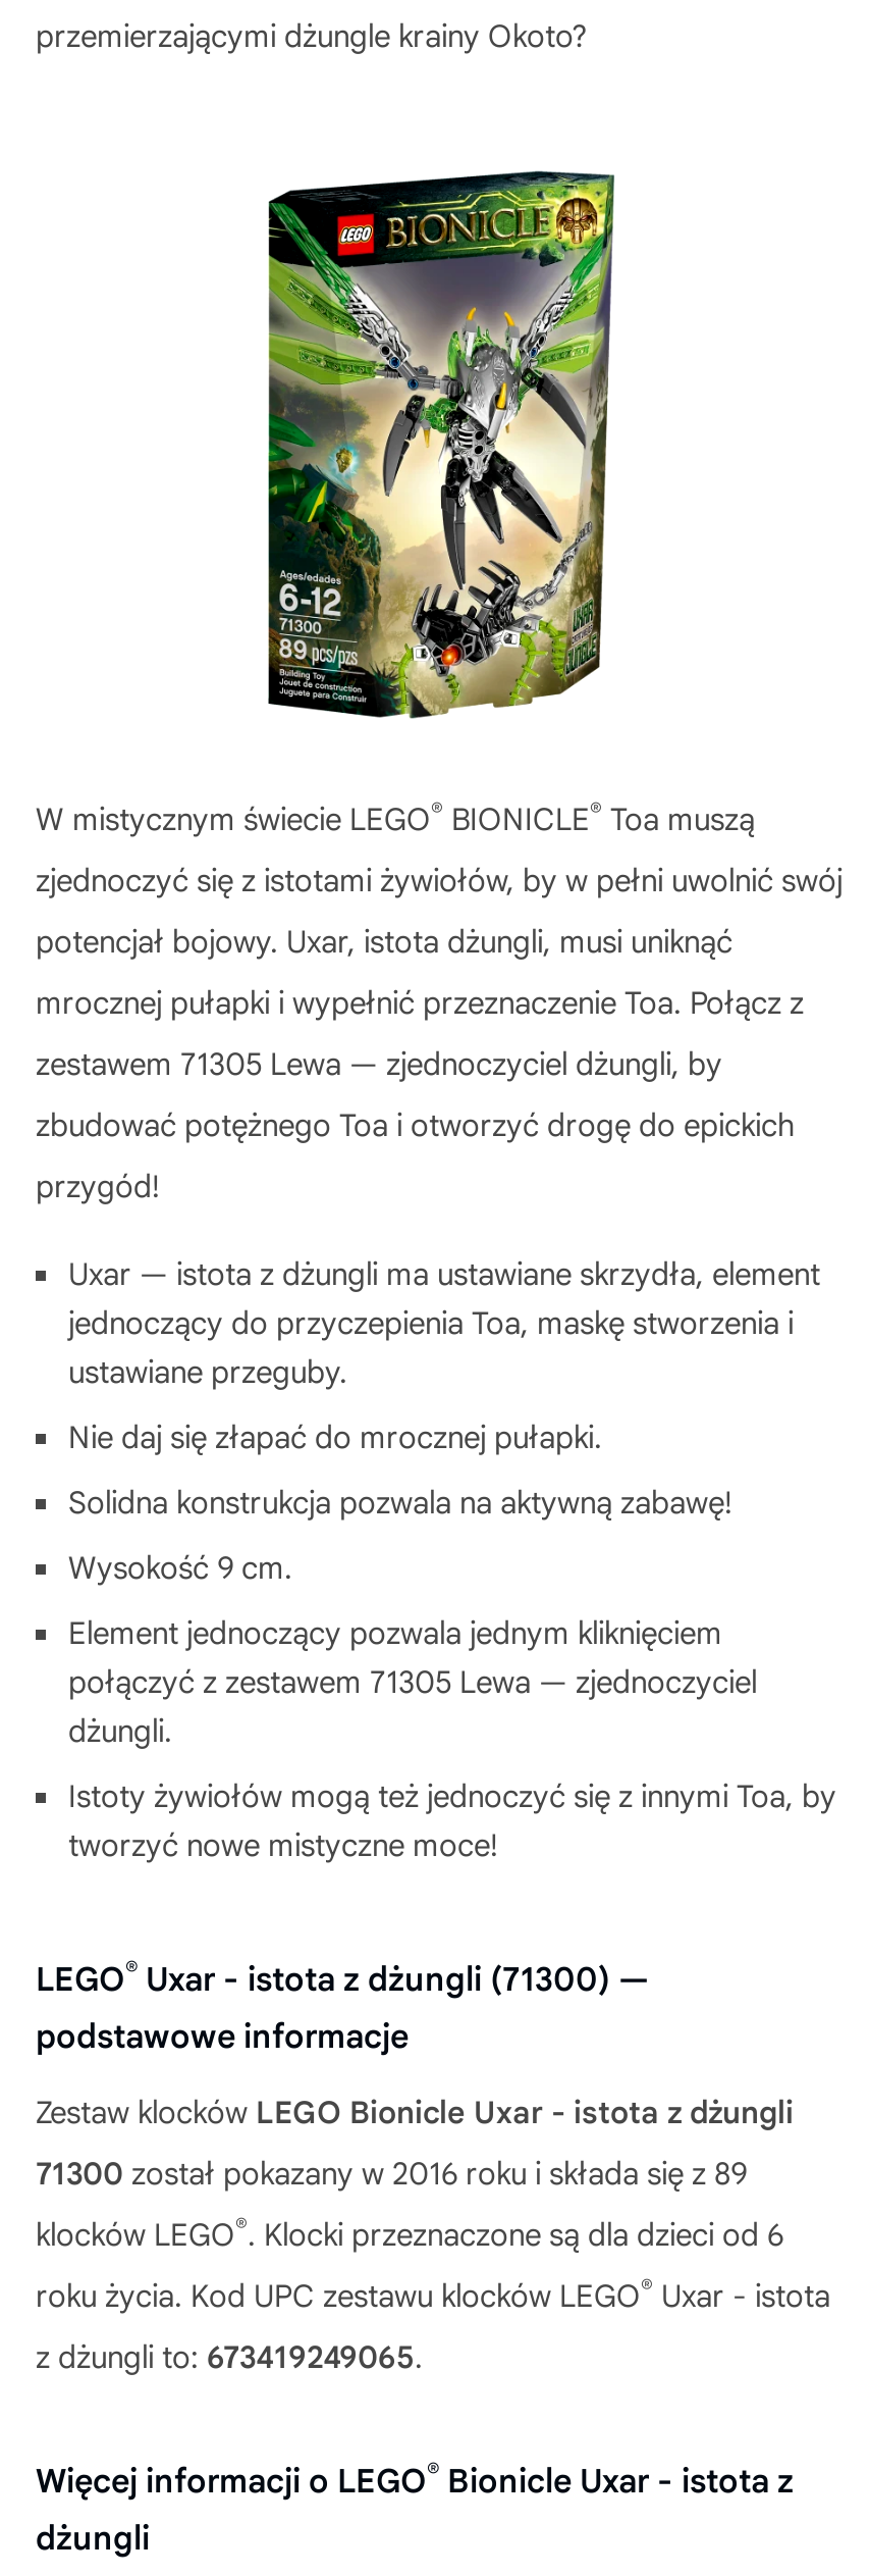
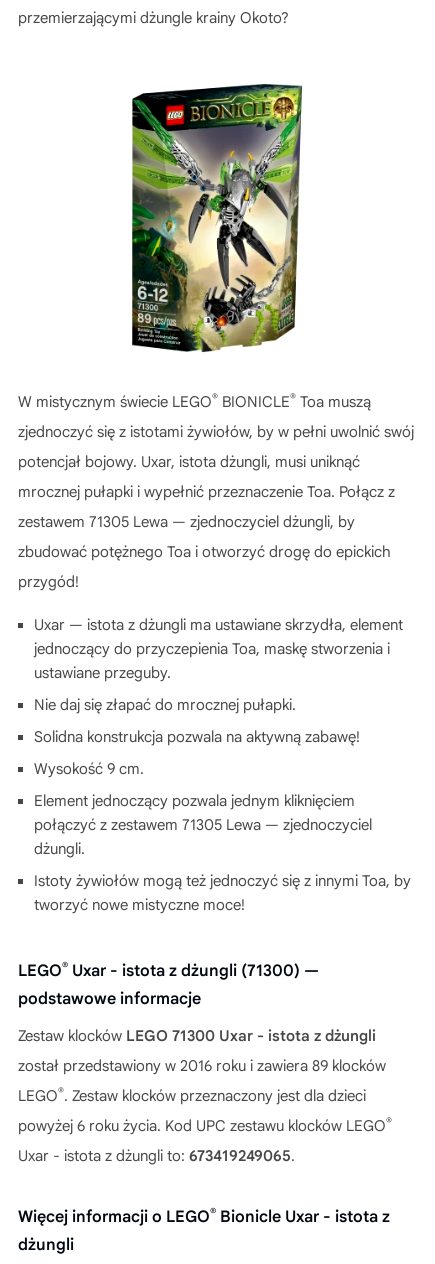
- Zestaw klocków LEGO Bionicle Uxar - istota z dżungli
+ Zestaw klocków LEGO 71300 Uxar - istota z dżungli

- 71300 został pokazany w 2016 roku i składa się z 89
+ został przedstawiony w 2016 roku i zawiera 89 klocków

- klocków LEGO®. Klocki przeznaczone są dla dzieci od 6
+ LEGO®. Zestaw klocków przeznaczony jest dla dzieci

- roku życia. Kod UPC zestawu klocków LEGO® Uxar - istota
+ powyżej 6 roku życia. Kod UPC zestawu klocków LEGO®

- z dżungli to: 673419249065.
+ Uxar - istota z dżungli to: 673419249065.
